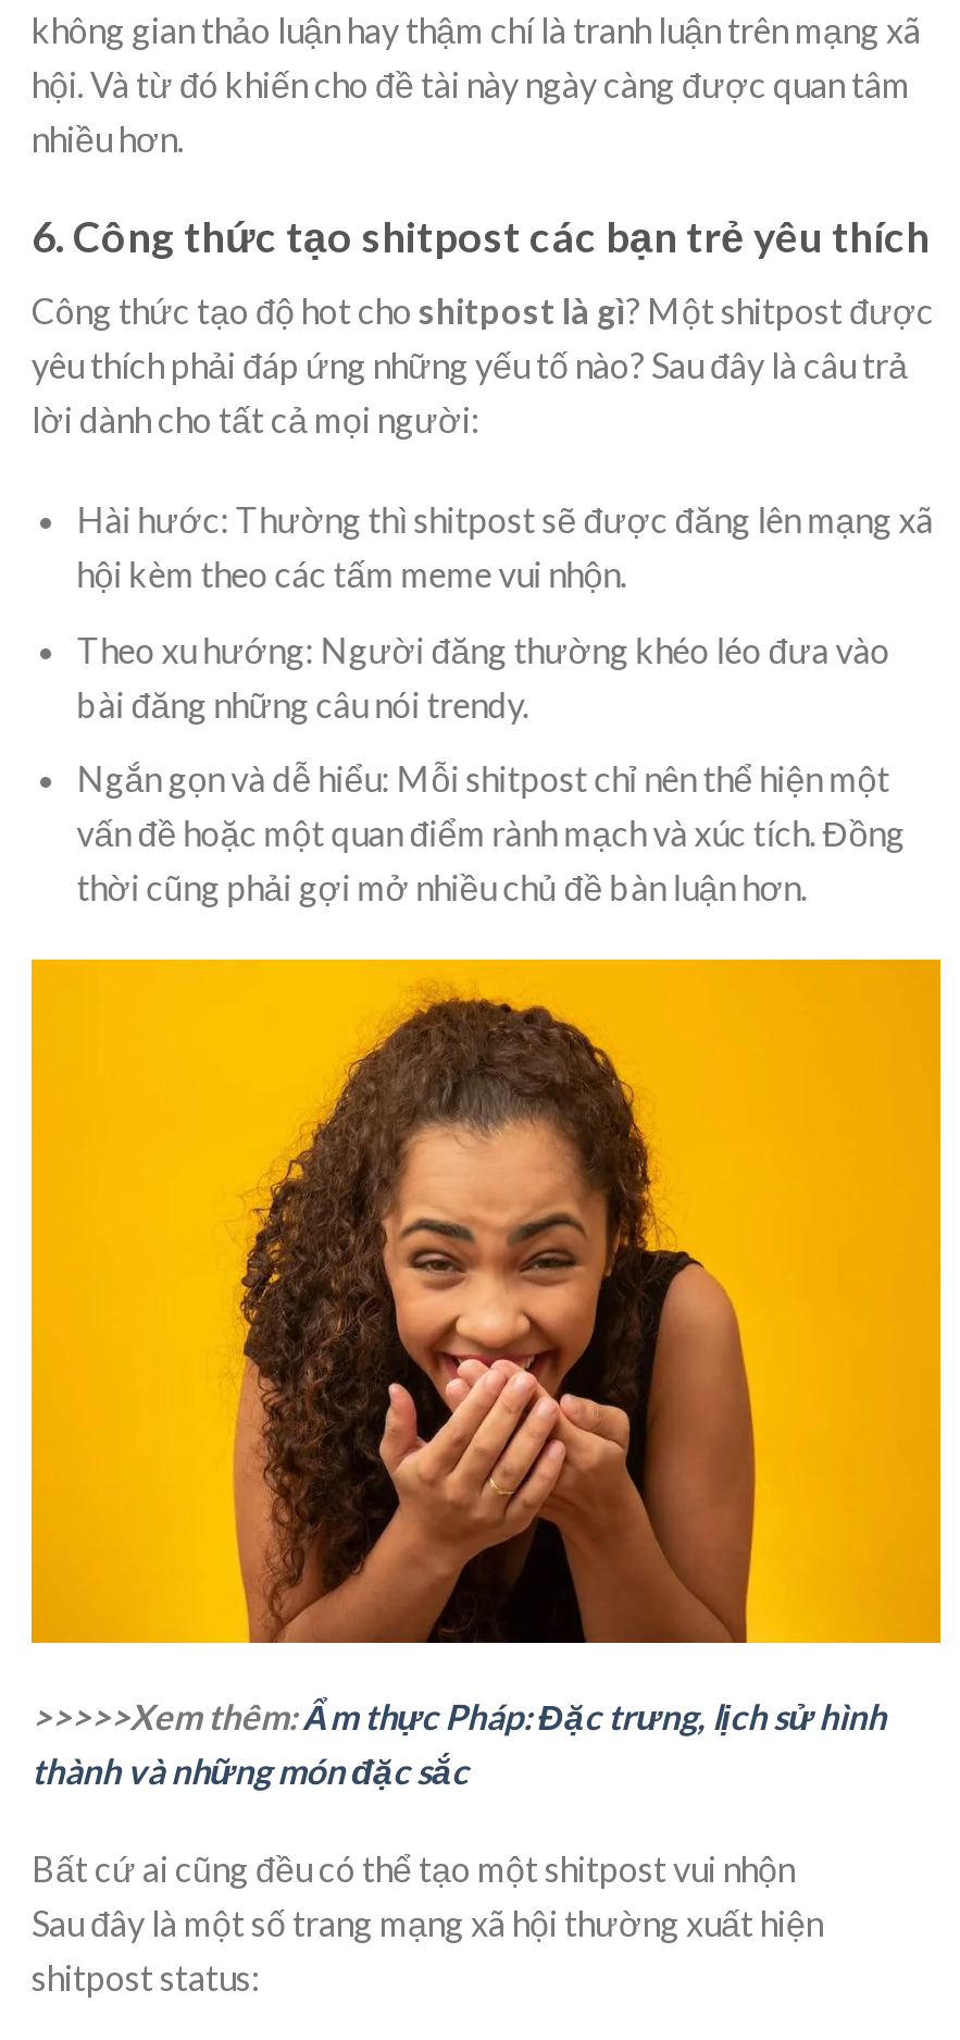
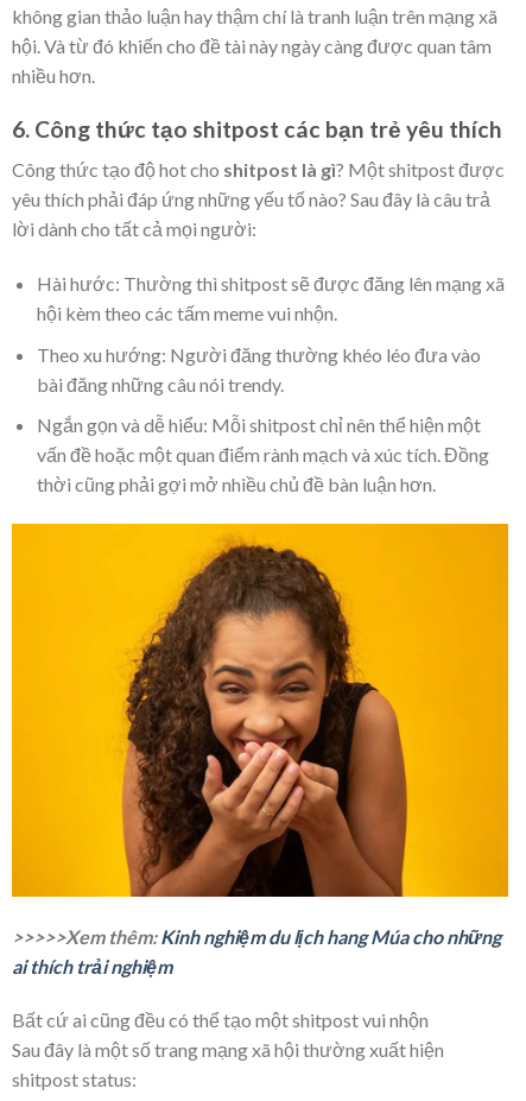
- >>>>>Xem thêm:Ẩm thực Pháp: Đặc trưng, lịch sử hình
- thành và những món đặc sắc
+ >>>>>Xem thêm:Kinh nghiệm du lịch hang Múa cho những
+ ai thích trải nghiệm
